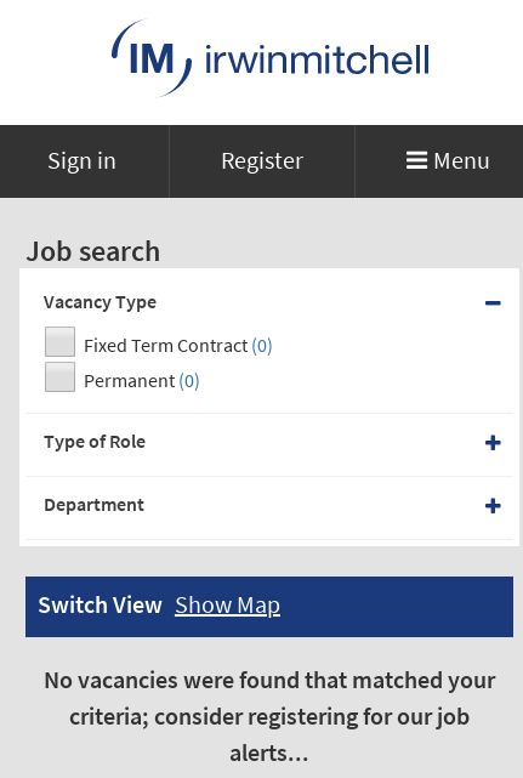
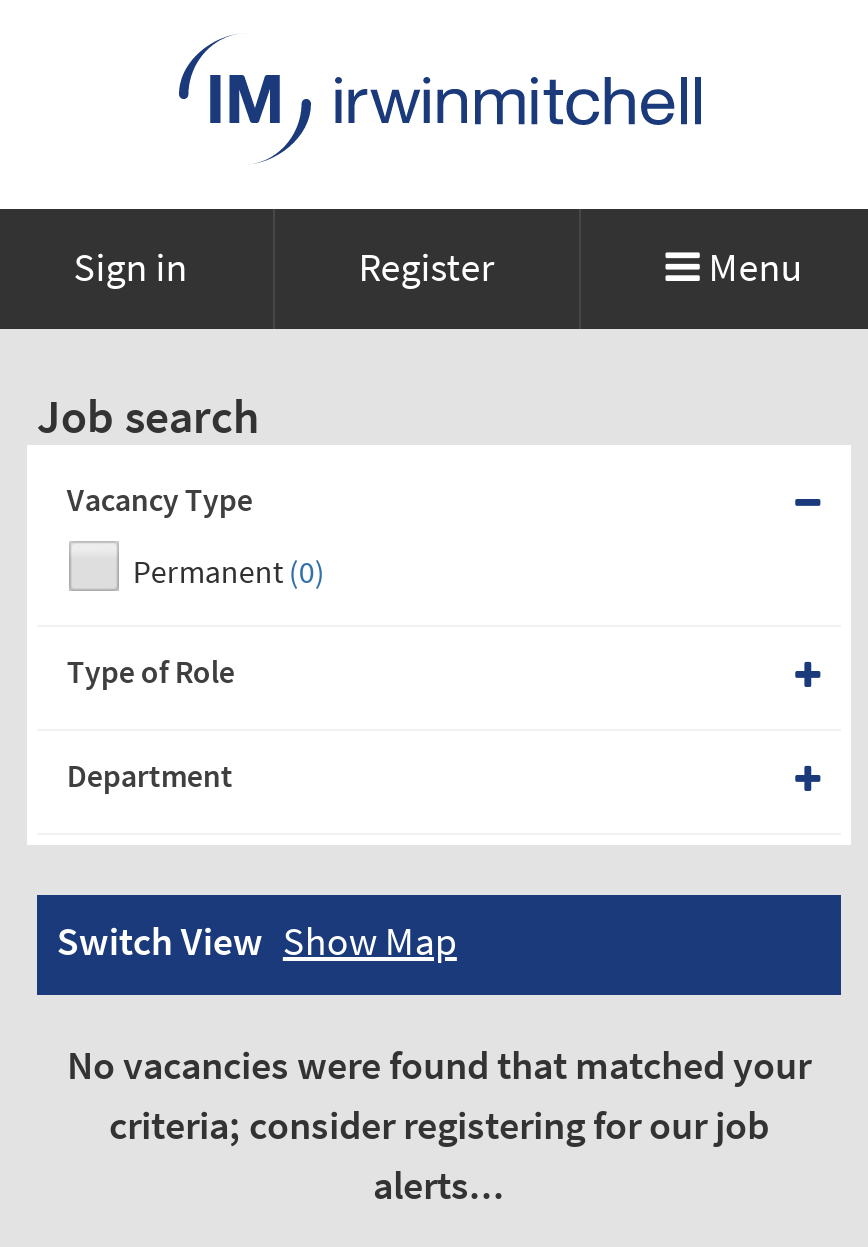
- Fixed Term Contract (0)
